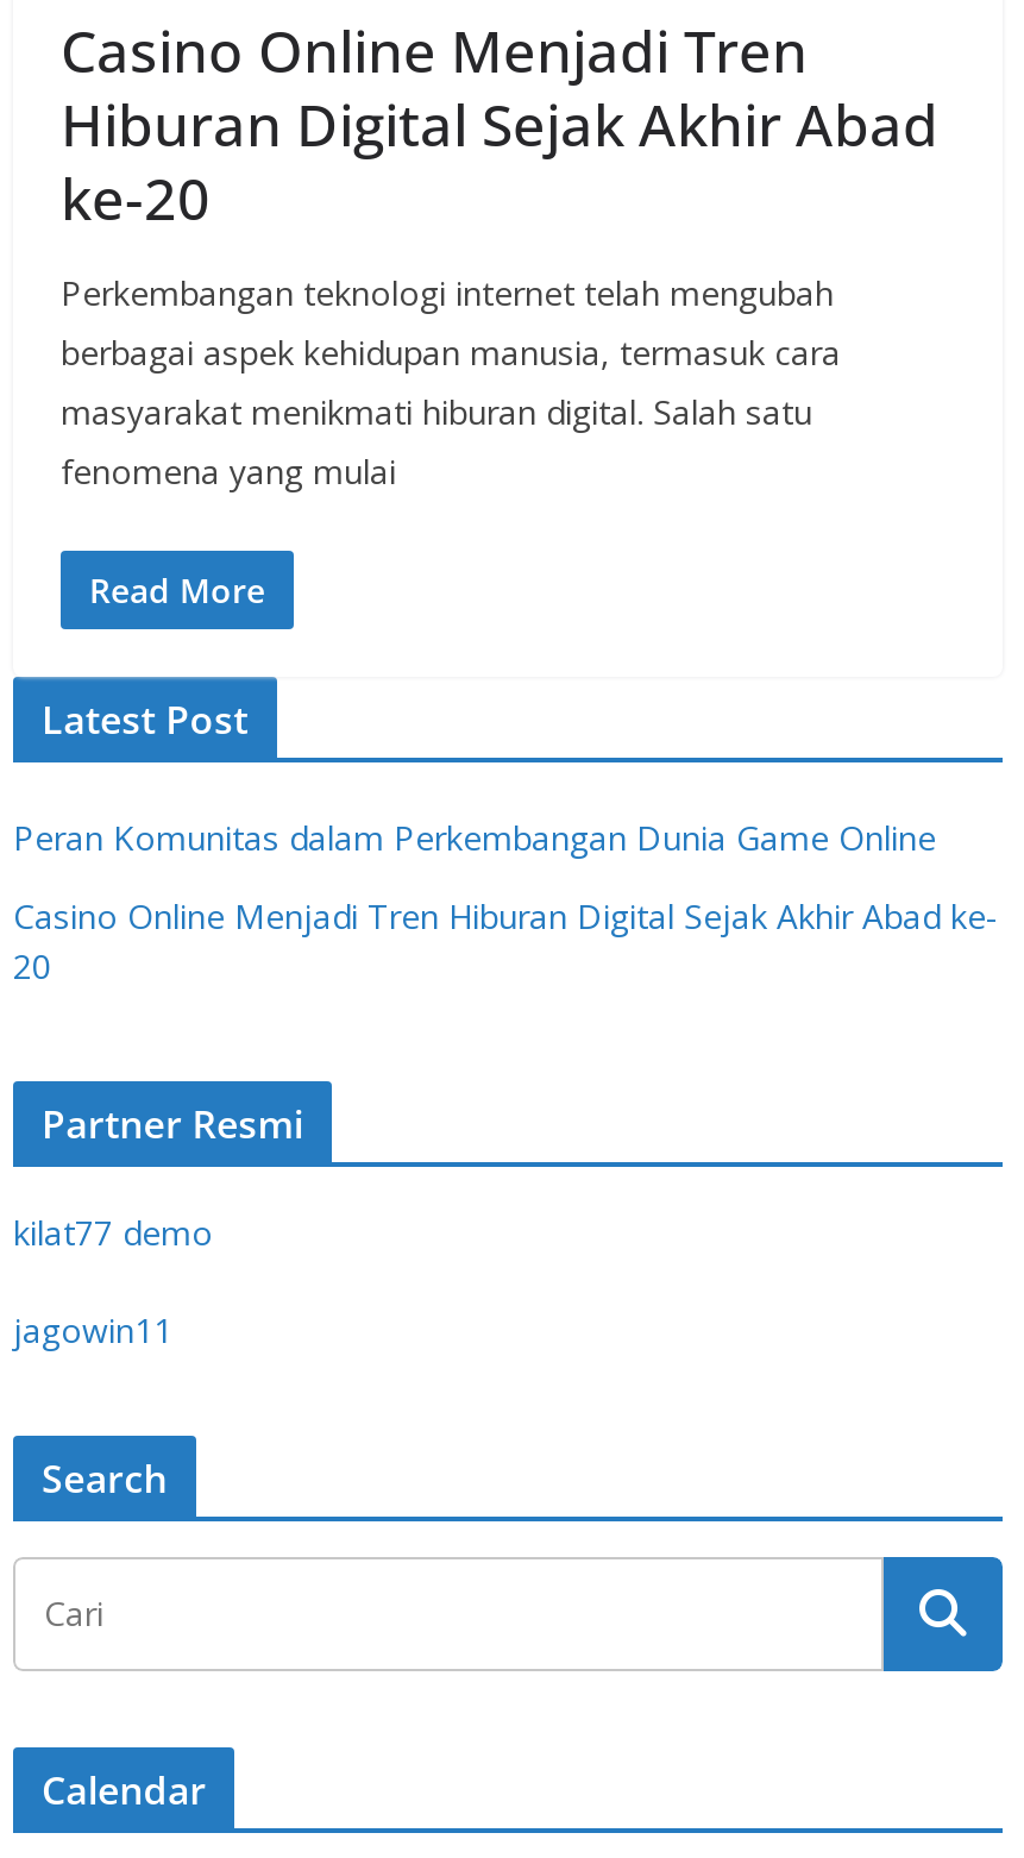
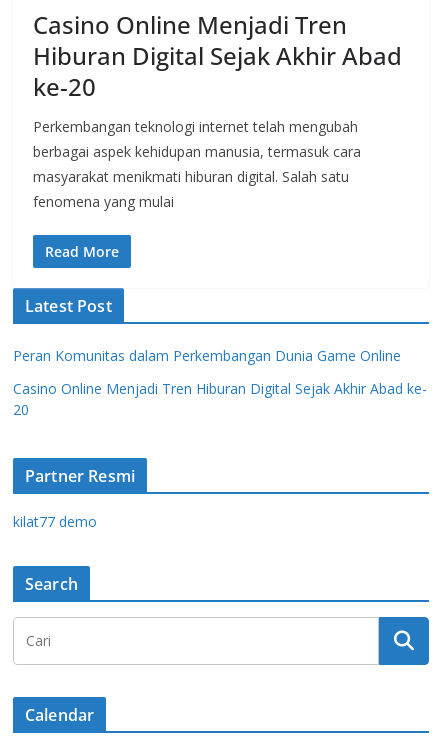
- jagowin11
